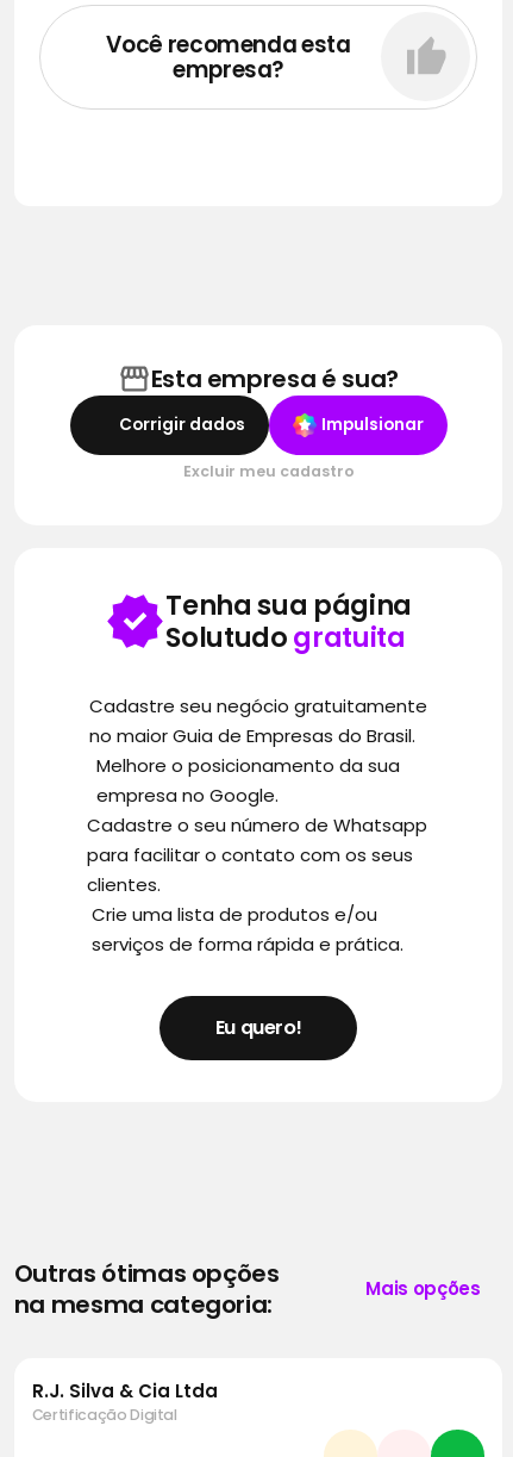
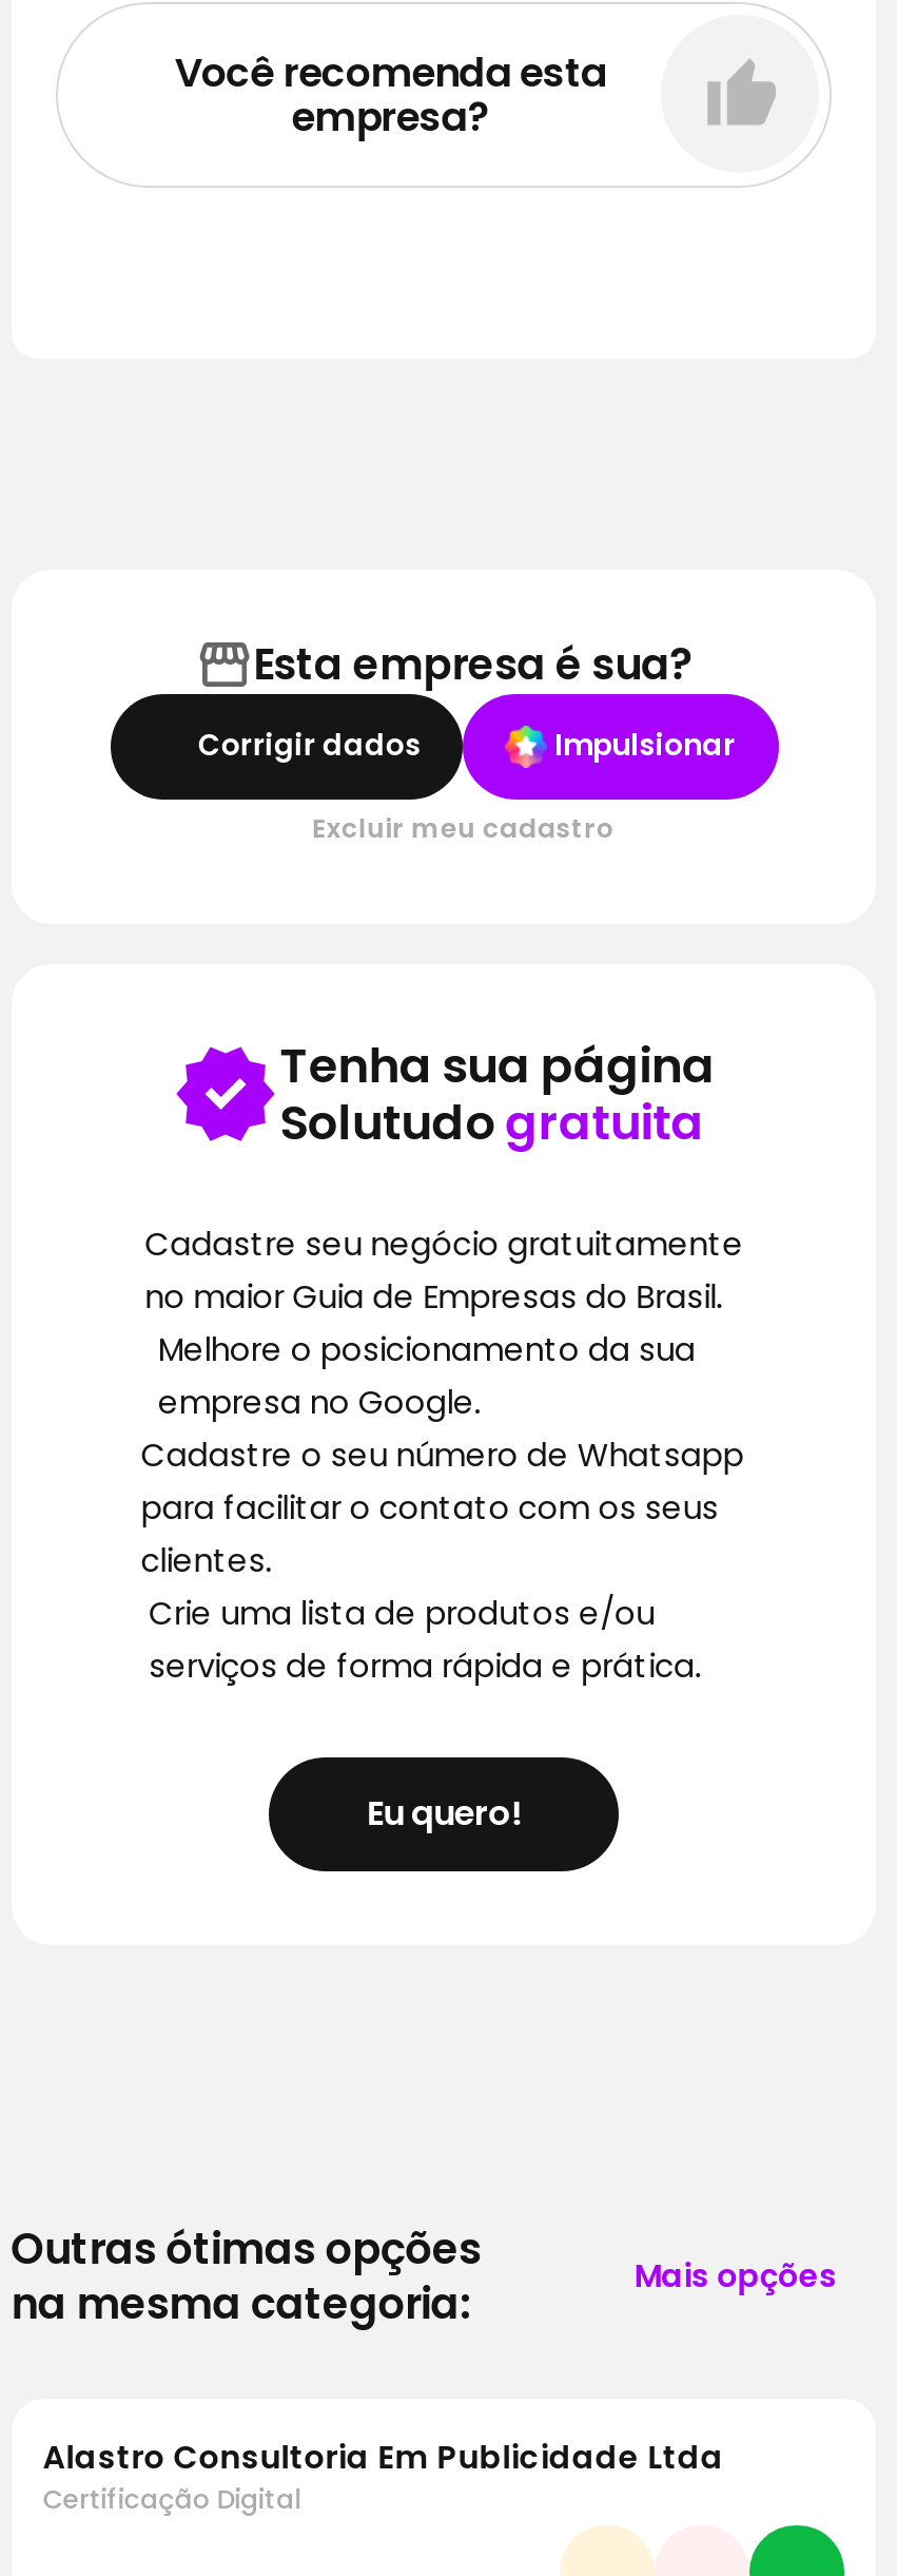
- R.J. Silva & Cia Ltda
+ Alastro Consultoria Em Publicidade Ltda
